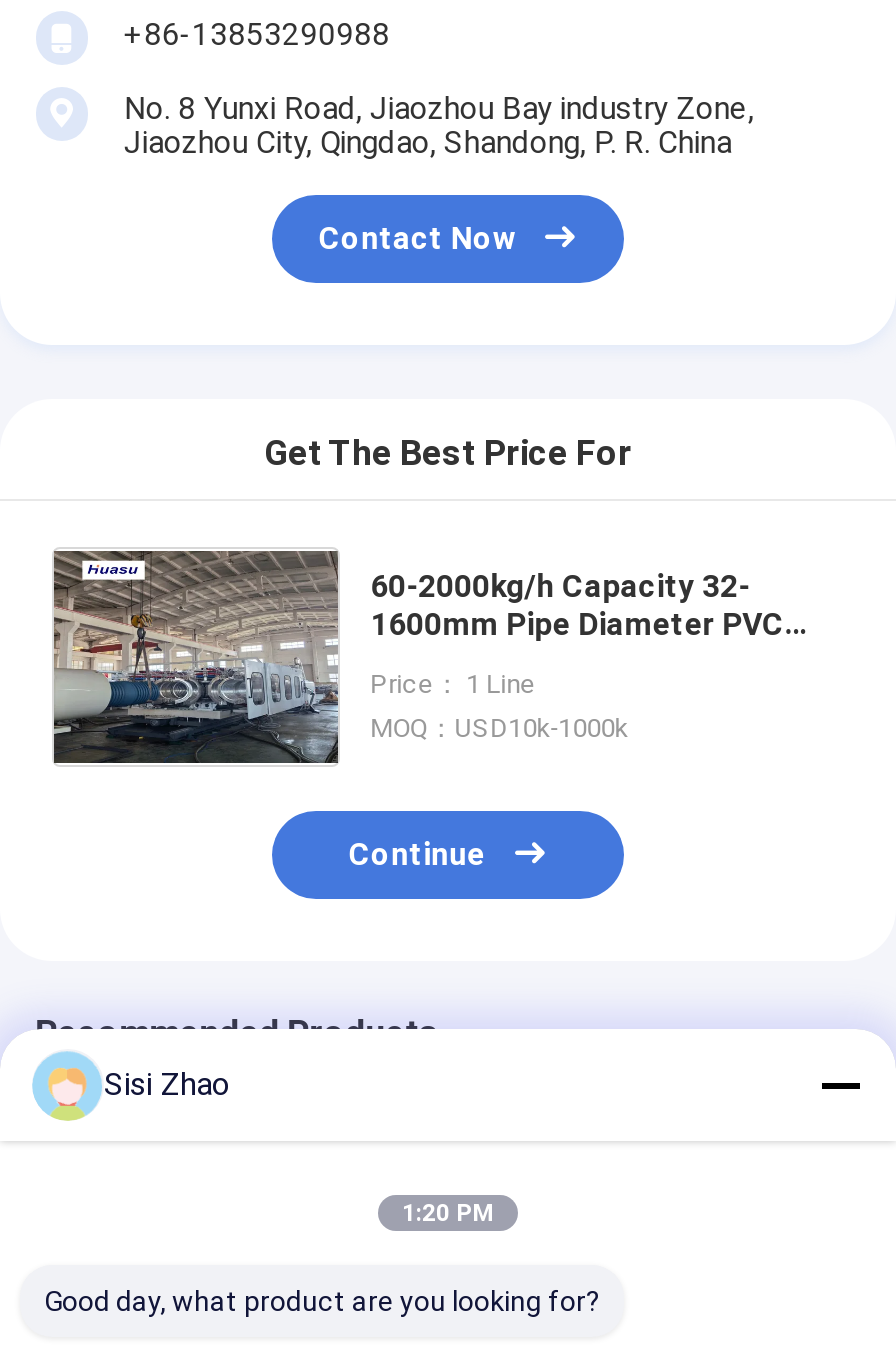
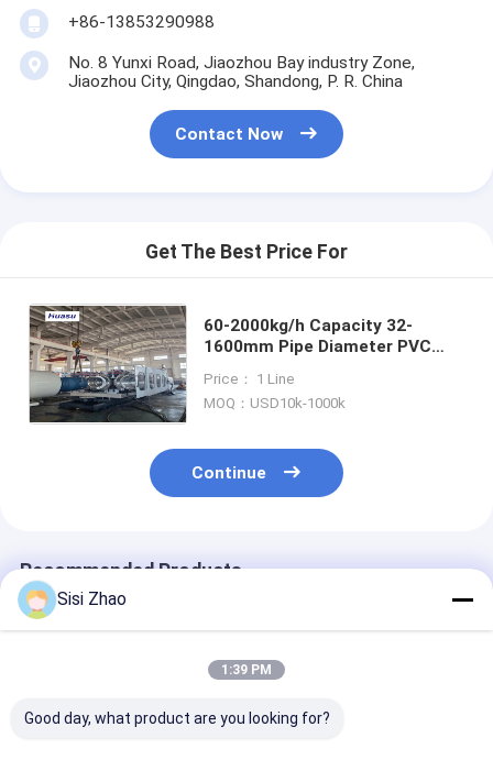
- 1:20 PM
+ 1:39 PM
